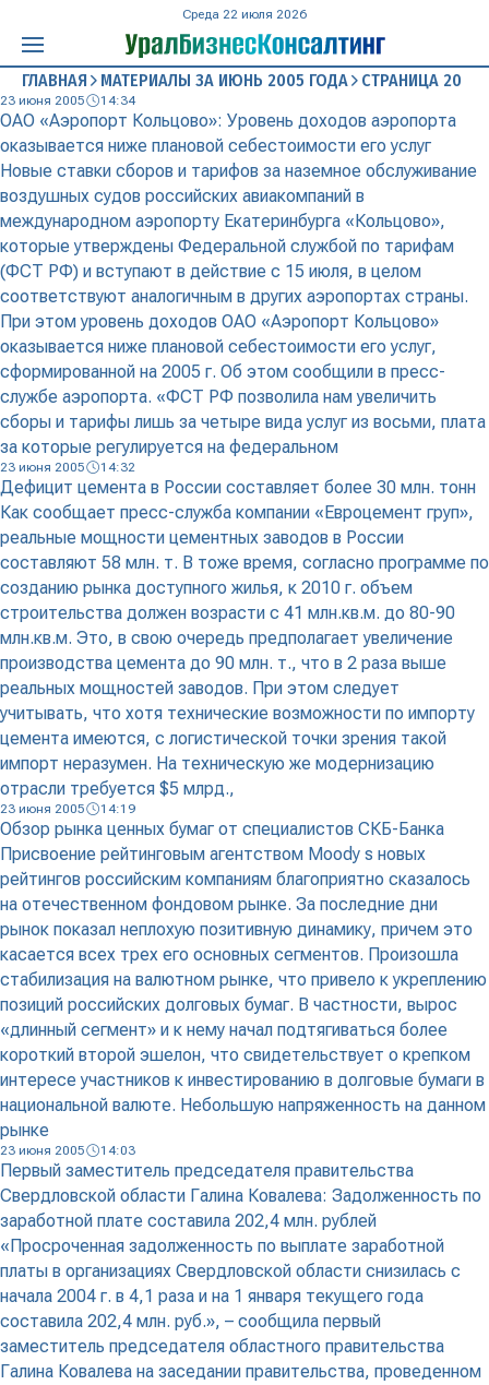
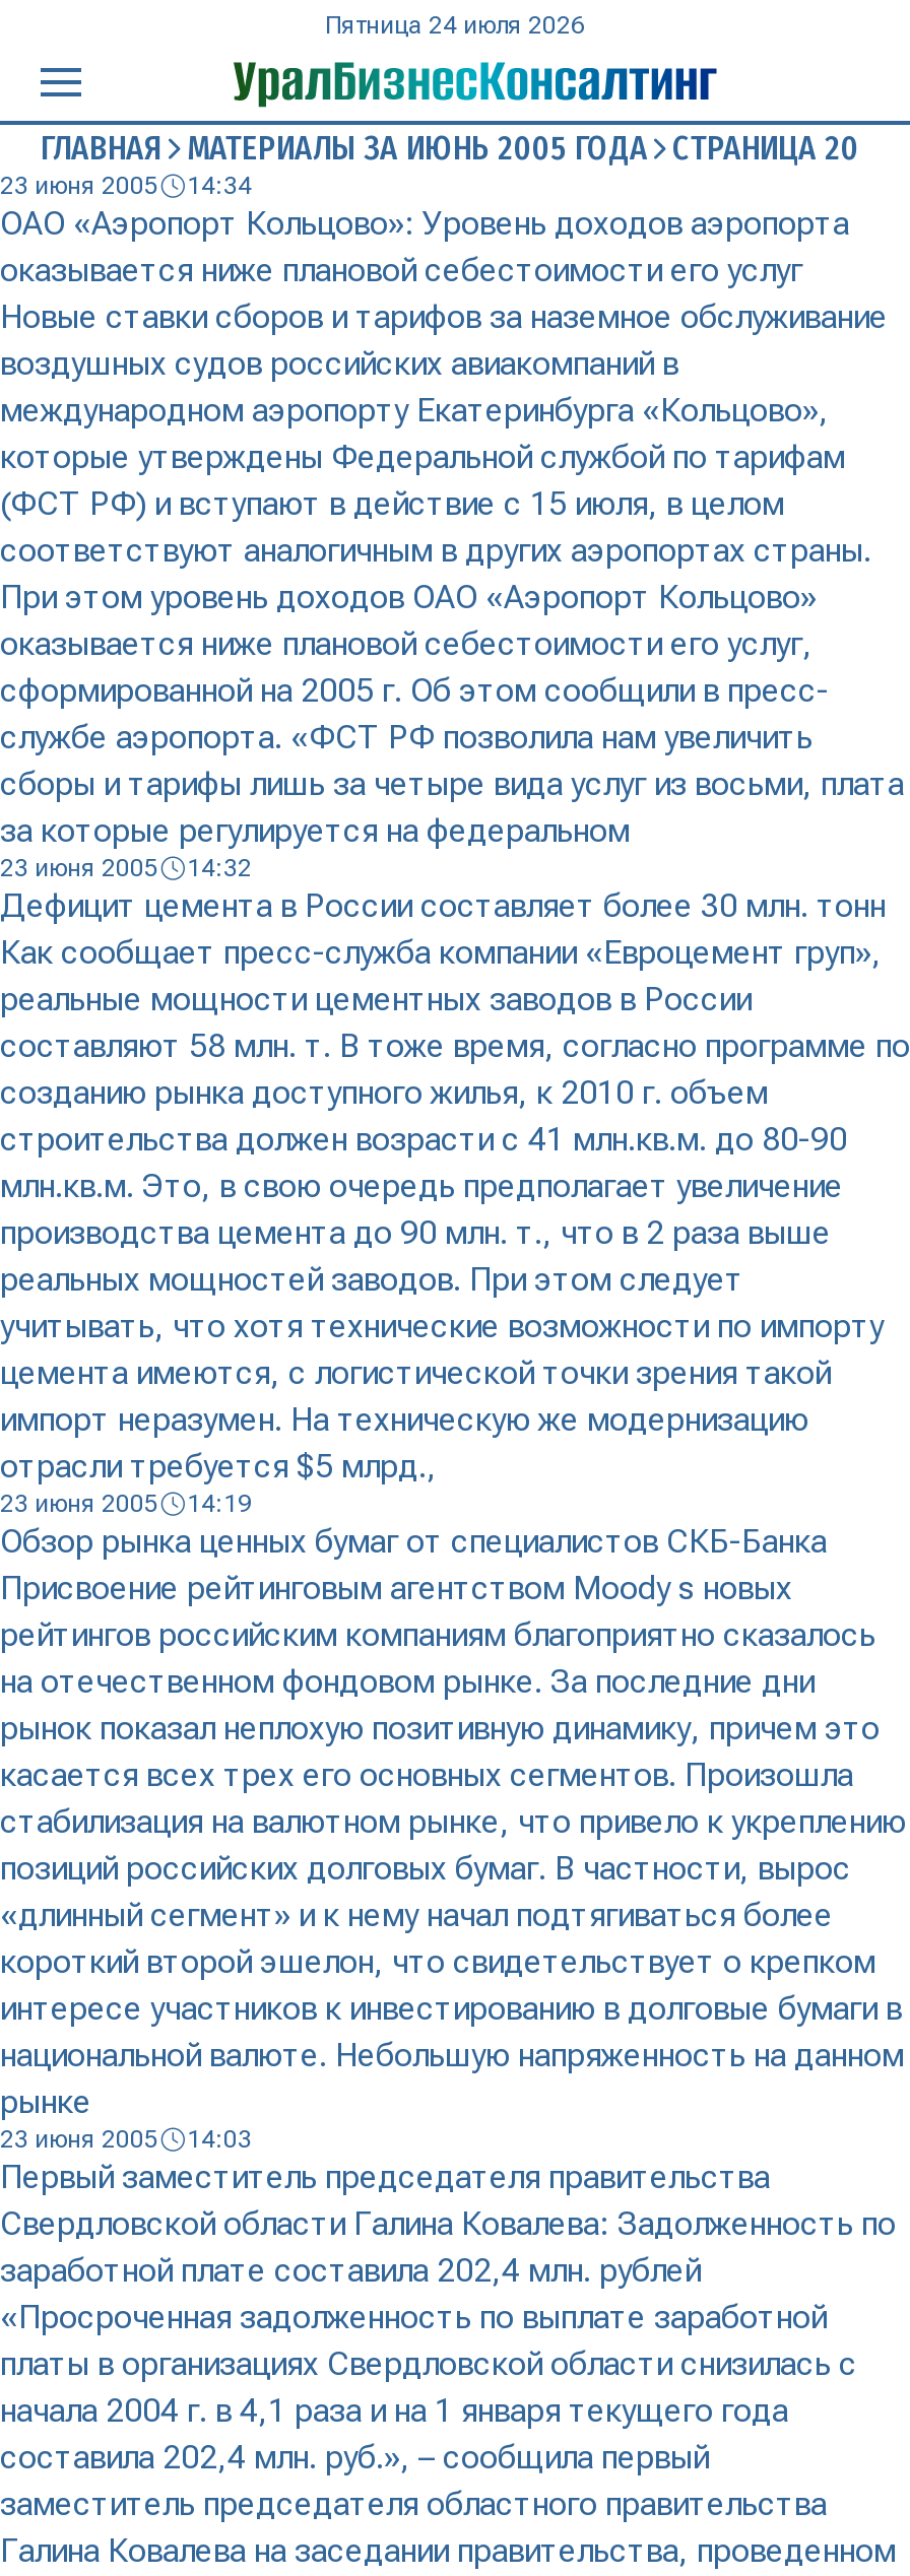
- Среда 22 июля 2026
+ Пятница 24 июля 2026
